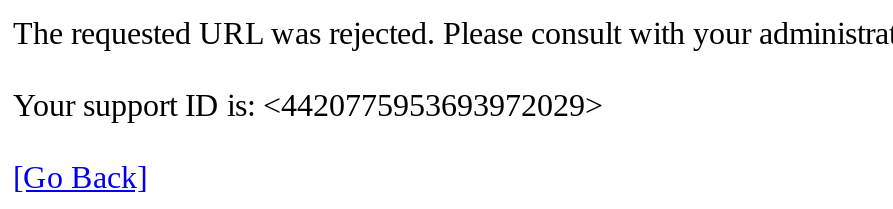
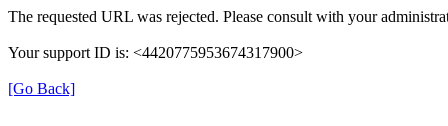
- Your support ID is: <4420775953693972029>
+ Your support ID is: <4420775953674317900>
